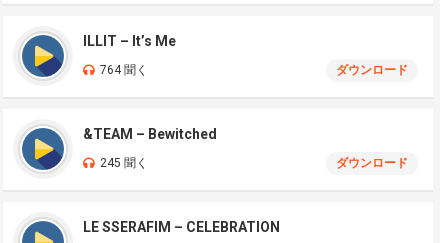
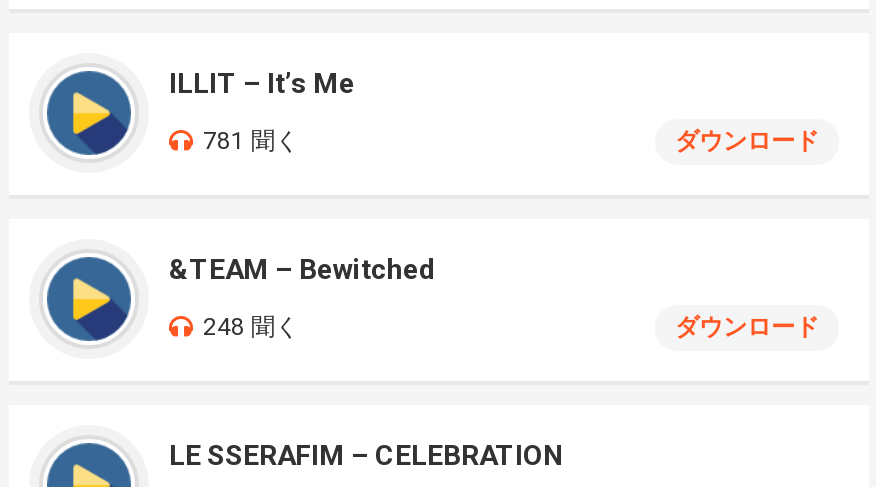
- 764 聞く
+ 781 聞く

- 245 聞く
+ 248 聞く
